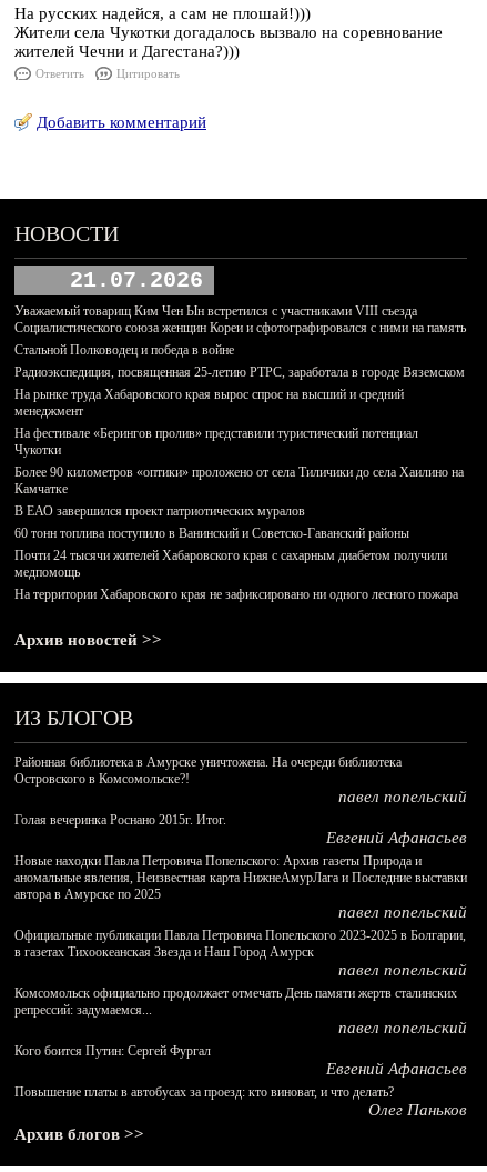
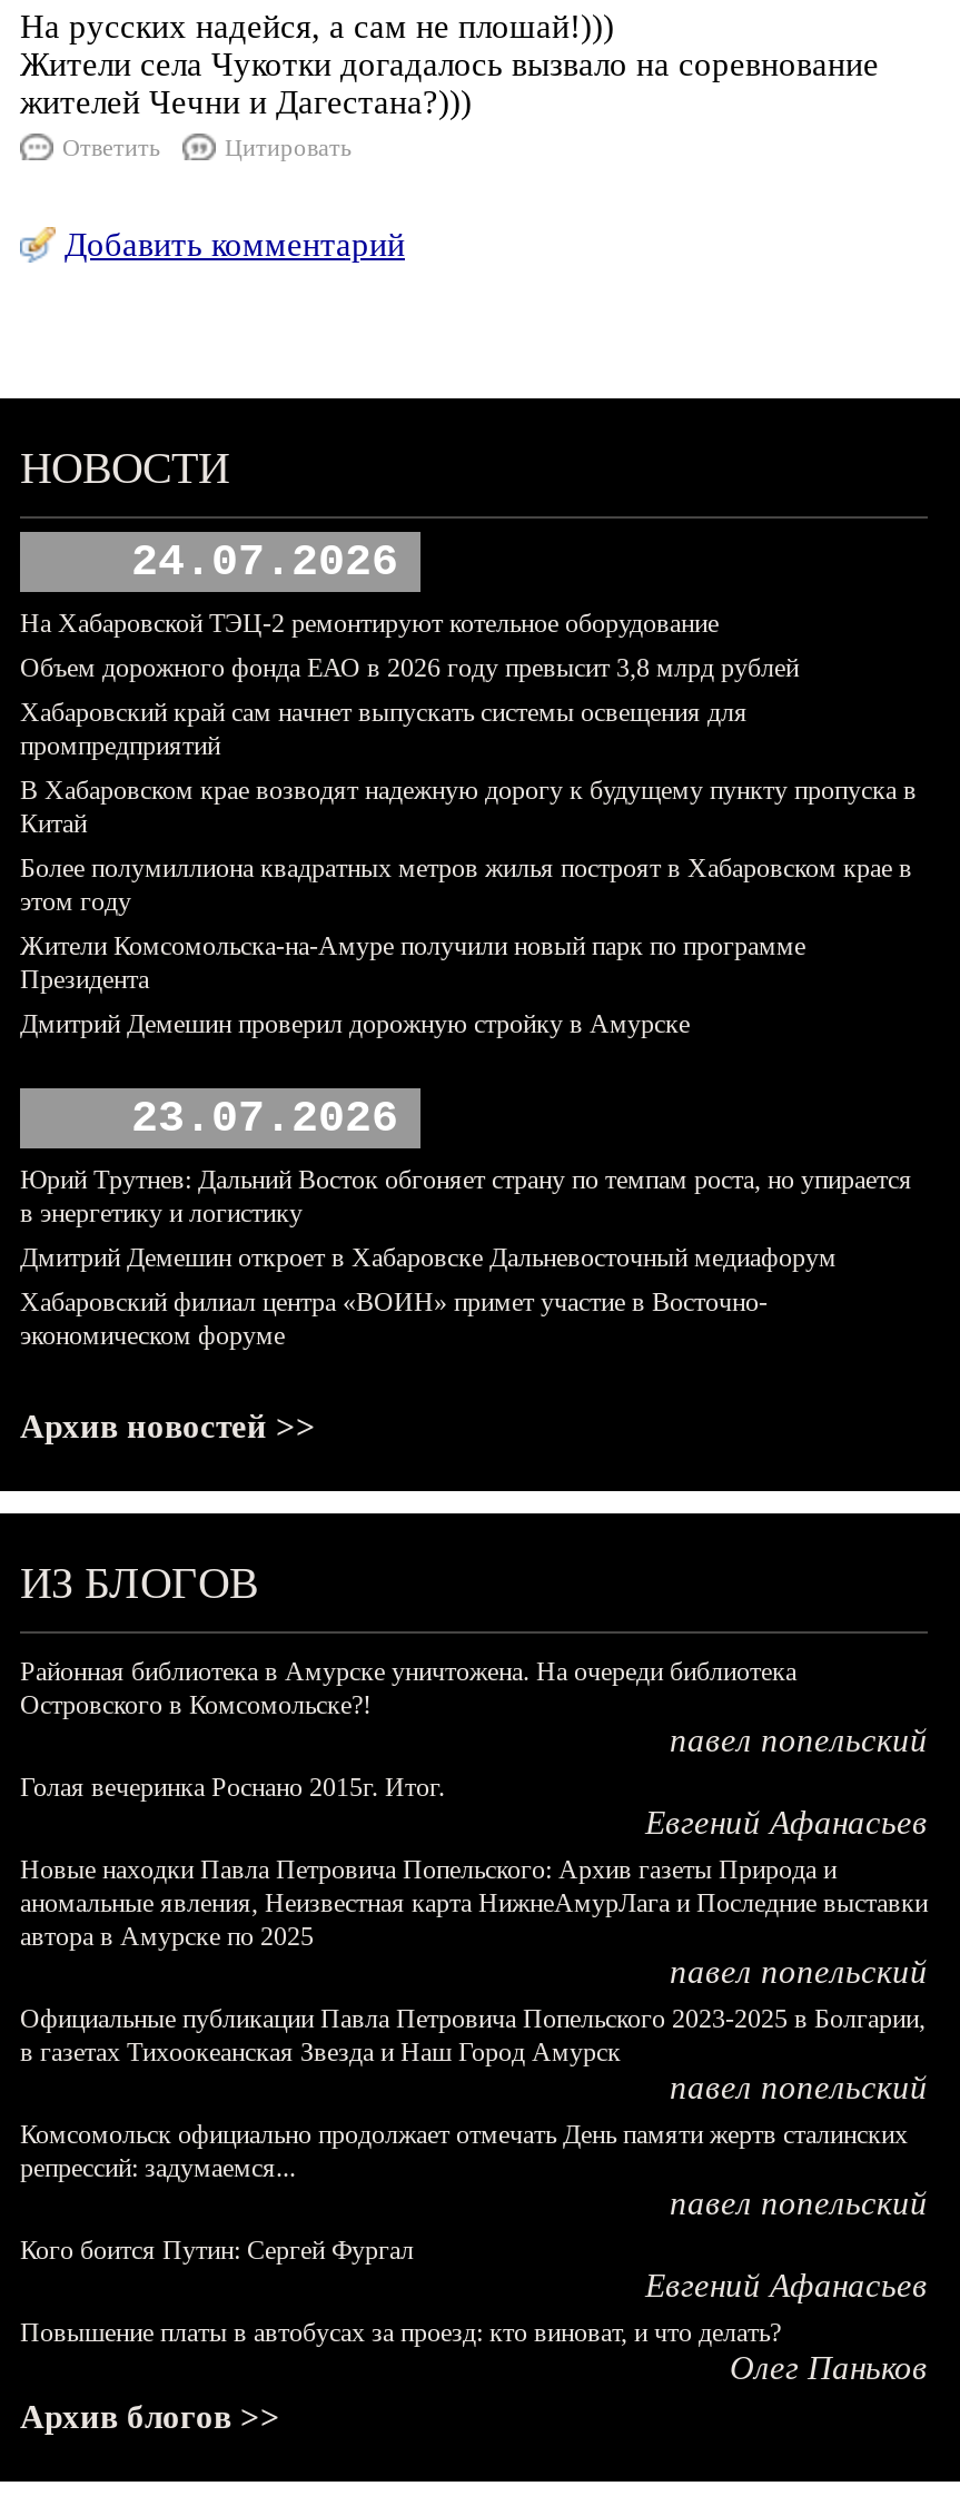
- 21.07.2026
- Уважаемый товарищ Ким Чен Ын встретился с участниками VIII съезда
- Социалистического союза женщин Кореи и сфотографировался с ними на память
- Стальной Полководец и победа в войне
- Радиоэкспедиция, посвященная 25-летию РТРС, заработала в городе Вяземском
- На рынке труда Хабаровского края вырос спрос на высший и средний
- менеджмент
- На фестивале «Берингов пролив» представили туристический потенциал
- Чукотки
- Более 90 километров «оптики» проложено от села Тиличики до села Хаилино на
- Камчатке
- В ЕАО завершился проект патриотических муралов
- 60 тонн топлива поступило в Ванинский и Советско-Гаванский районы
- Почти 24 тысячи жителей Хабаровского края с сахарным диабетом получили
- медпомощь
- На территории Хабаровского края не зафиксировано ни одного лесного пожара
+ 24.07.2026
+ На Хабаровской ТЭЦ-2 ремонтируют котельное оборудование
+ Объем дорожного фонда ЕАО в 2026 году превысит 3,8 млрд рублей
+ Хабаровский край сам начнет выпускать системы освещения для
+ промпредприятий
+ В Хабаровском крае возводят надежную дорогу к будущему пункту пропуска в
+ Китай
+ Более полумиллиона квадратных метров жилья построят в Хабаровском крае в
+ этом году
+ Жители Комсомольска-на-Амуре получили новый парк по программе
+ Президента
+ Дмитрий Демешин проверил дорожную стройку в Амурске
+ 23.07.2026
+ Юрий Трутнев: Дальний Восток обгоняет страну по темпам роста, но упирается
+ в энергетику и логистику
+ Дмитрий Демешин откроет в Хабаровске Дальневосточный медиафорум
+ Хабаровский филиал центра «ВОИН» примет участие в Восточно-
+ экономическом форуме
